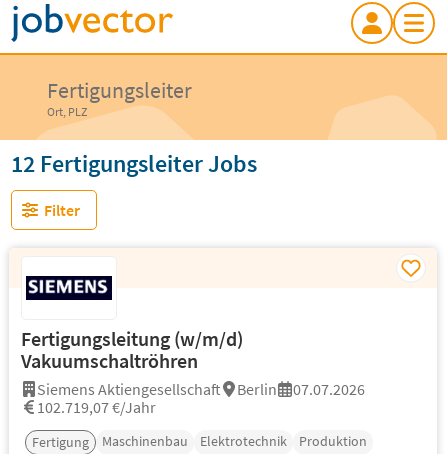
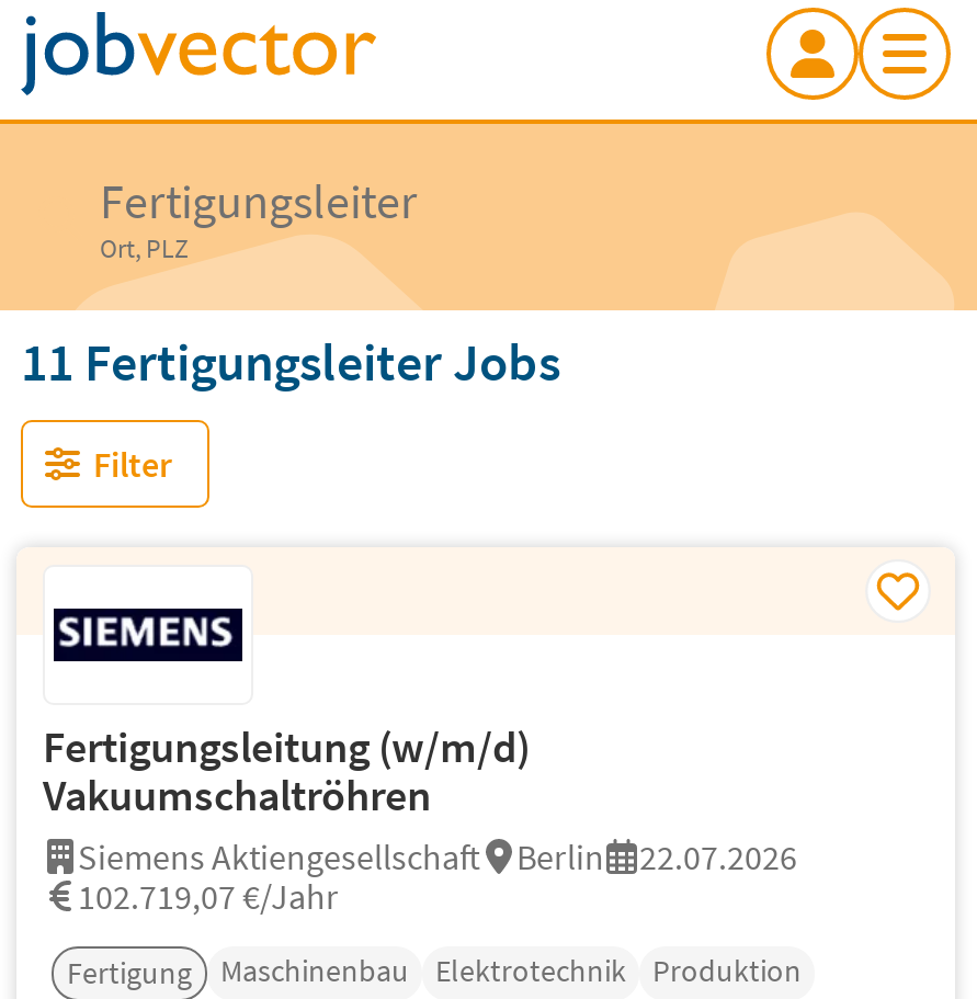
- 12 Fertigungsleiter Jobs
+ 11 Fertigungsleiter Jobs

- Siemens Aktiengesellschaft Berlin 07.07.2026
+ Siemens Aktiengesellschaft Berlin 22.07.2026
